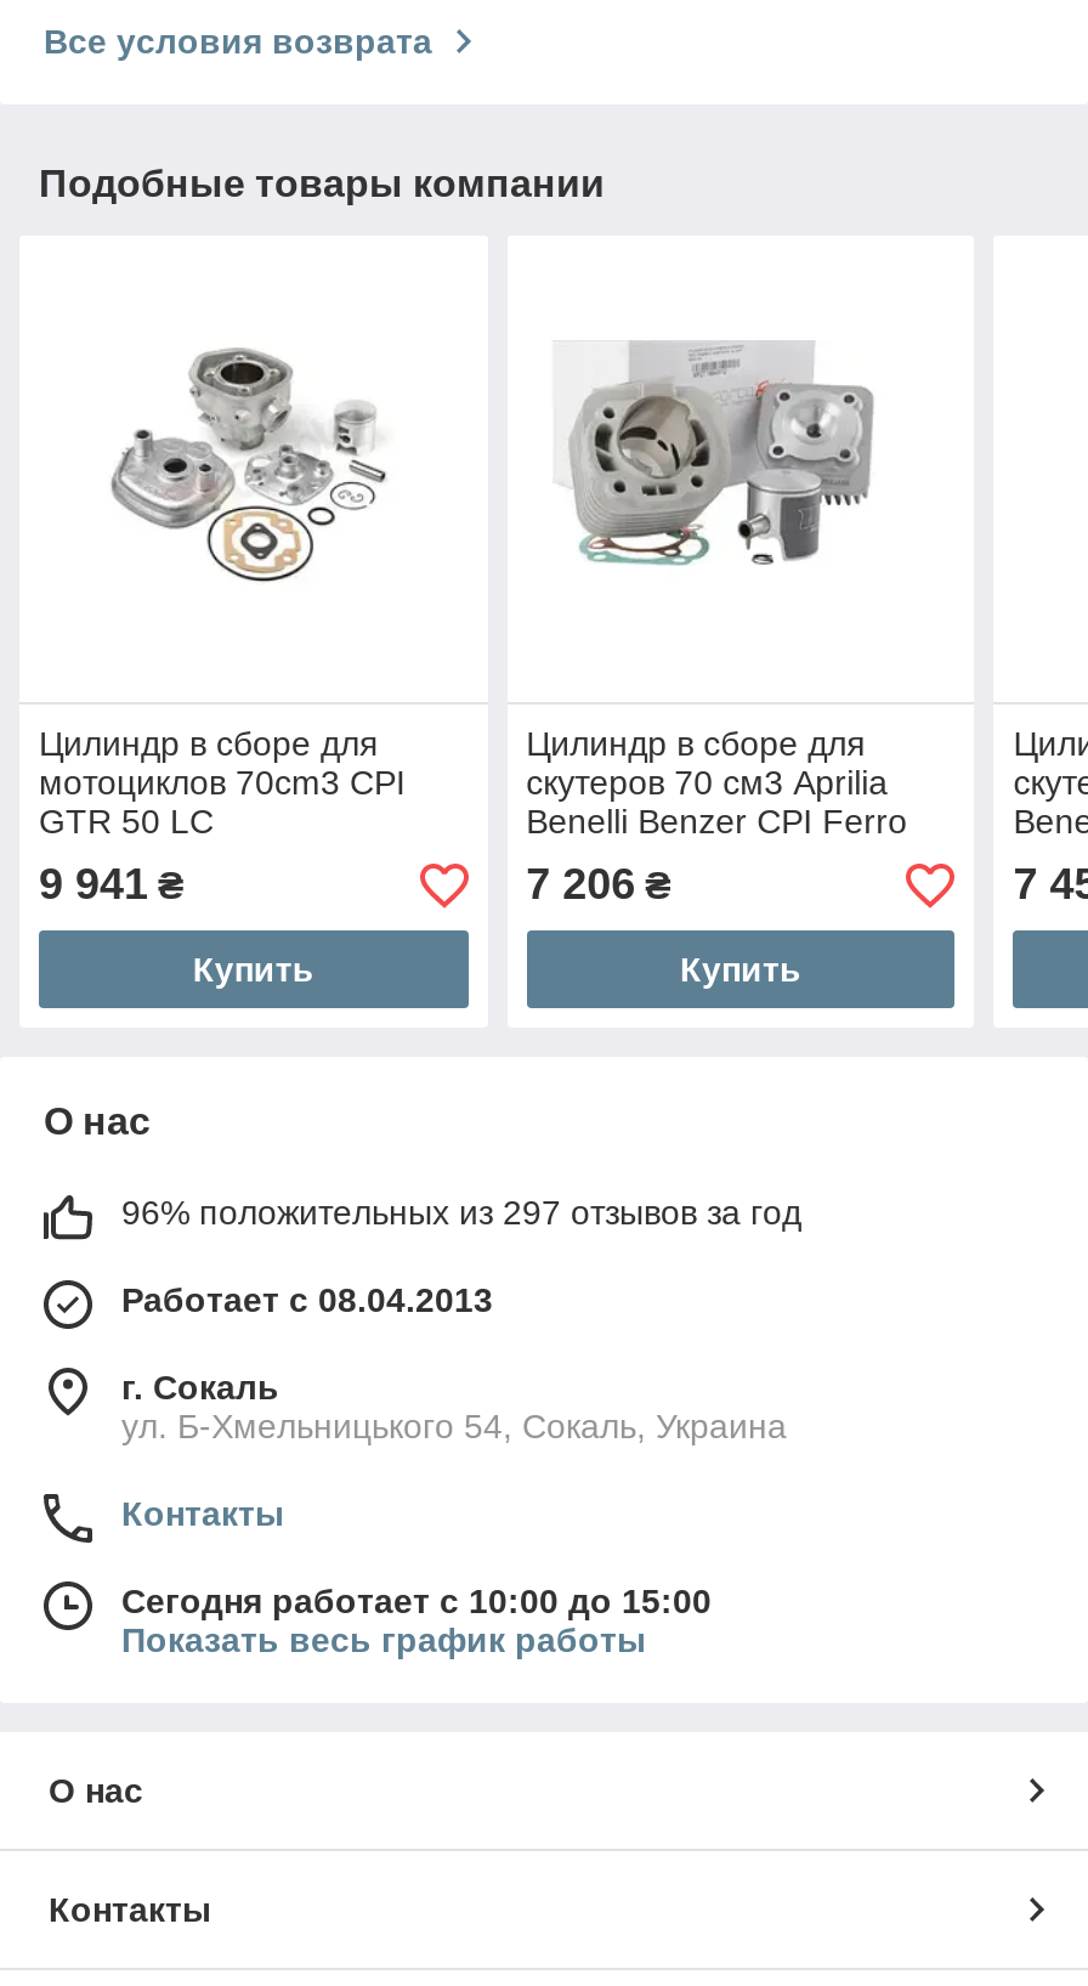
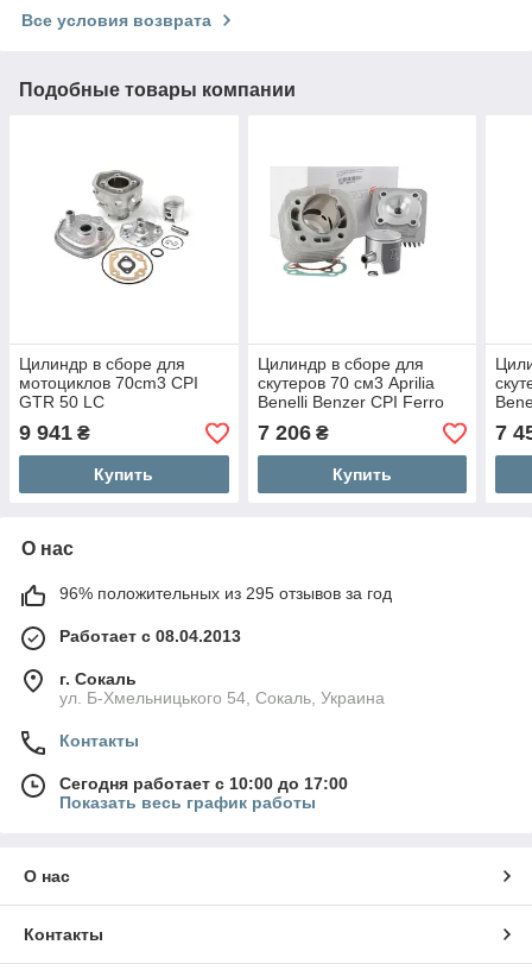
- 96% положительных из 297 отзывов за год
+ 96% положительных из 295 отзывов за год

- Сегодня работает с 10:00 до 15:00
+ Сегодня работает с 10:00 до 17:00
